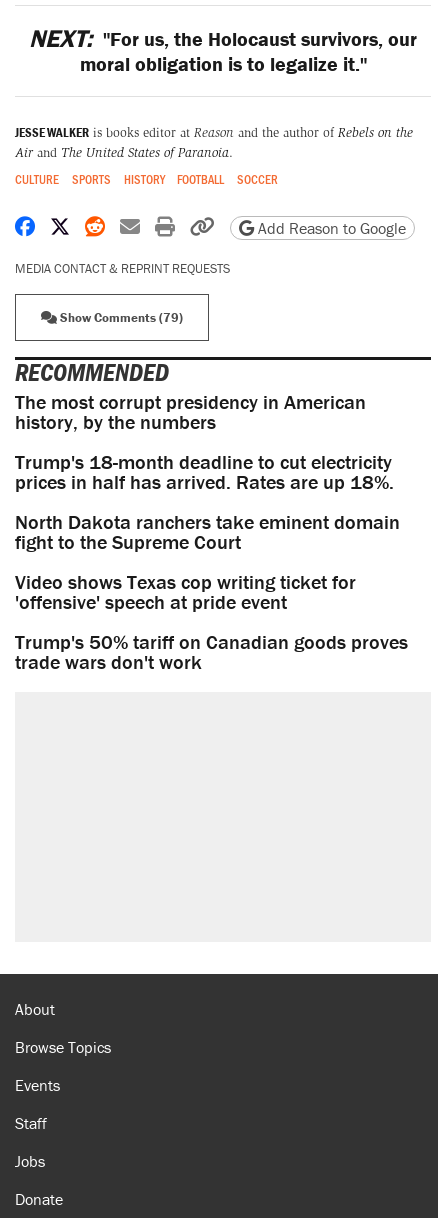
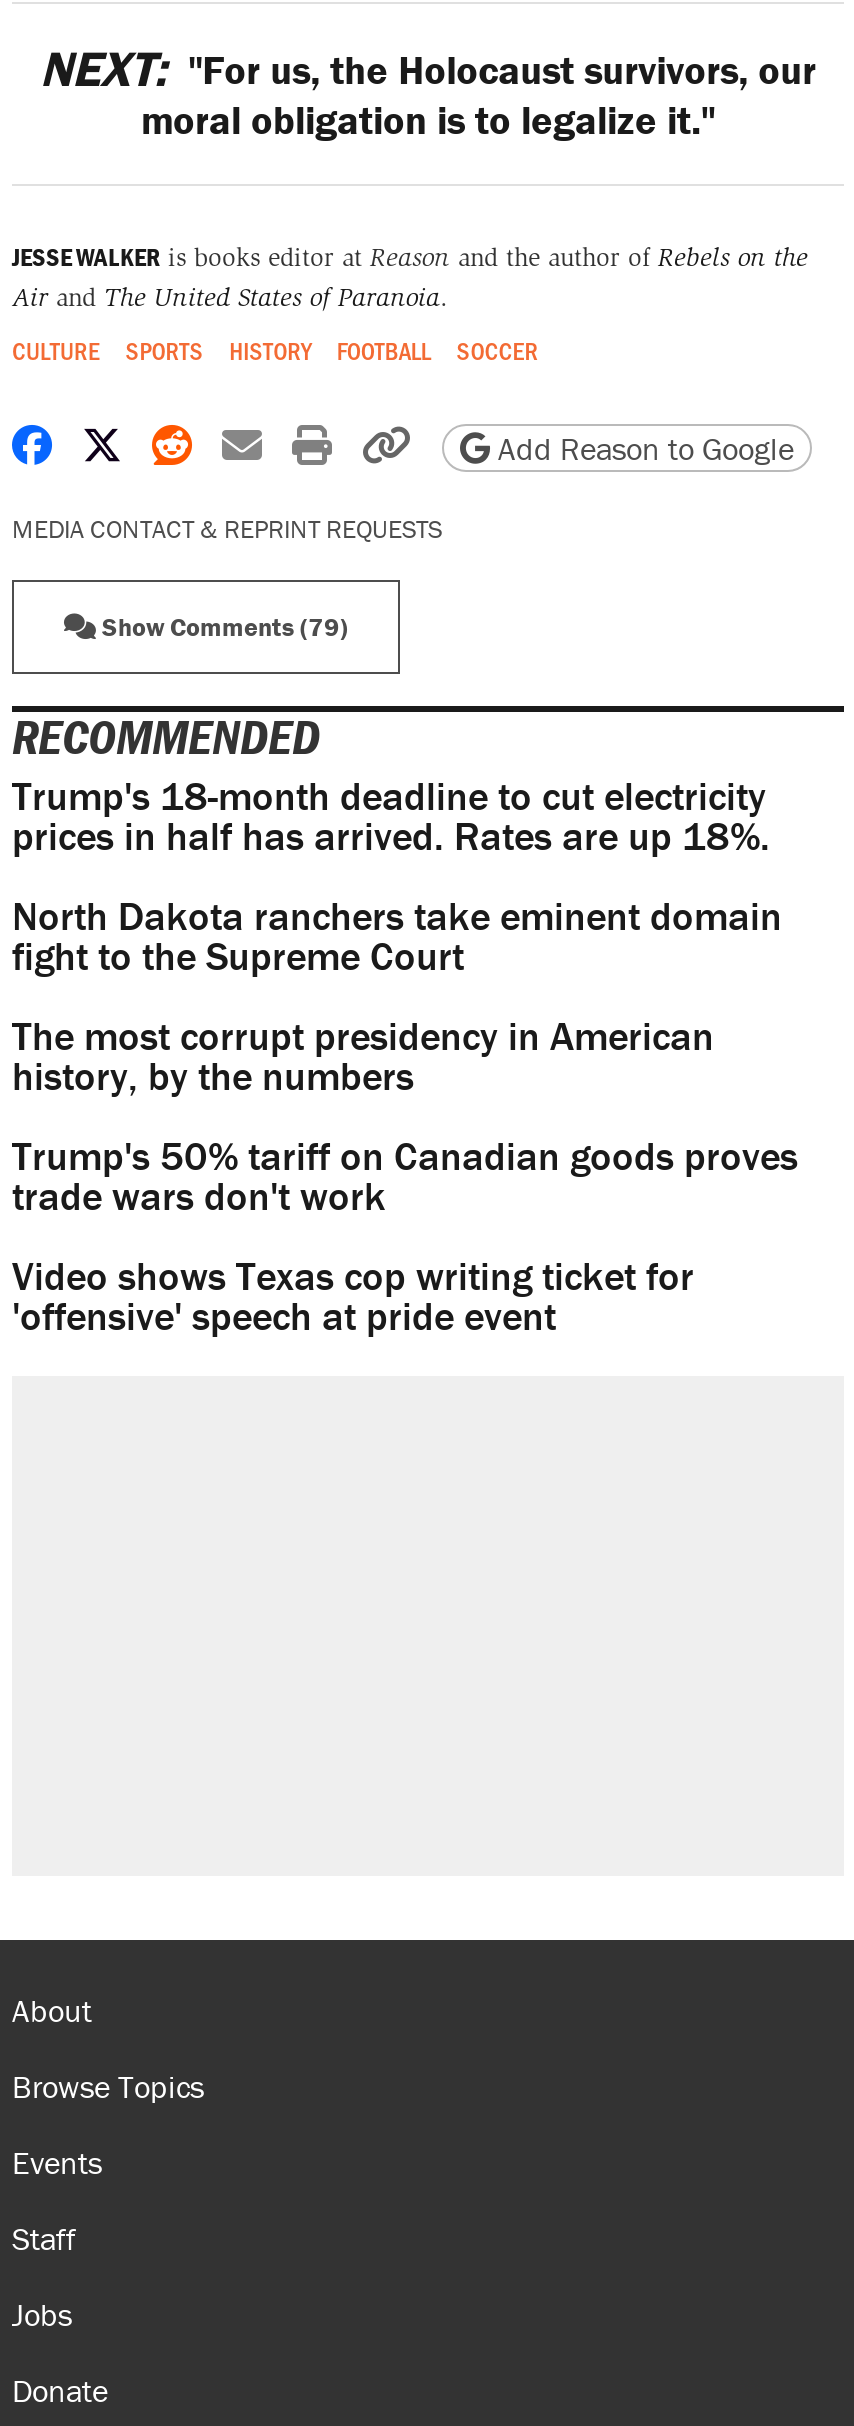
moved down: The most corrupt presidency in American | history, by the numbers

moved up: Trump's 18-month deadline to cut electricity | prices in half has arrived. Rates are up 18%. | North Dakota ranchers take eminent domain | fight to the Supreme Court

moved down: Video shows Texas cop writing ticket for | 'offensive' speech at pride event

moved up: Trump's 50% tariff on Canadian goods proves | trade wars don't work
